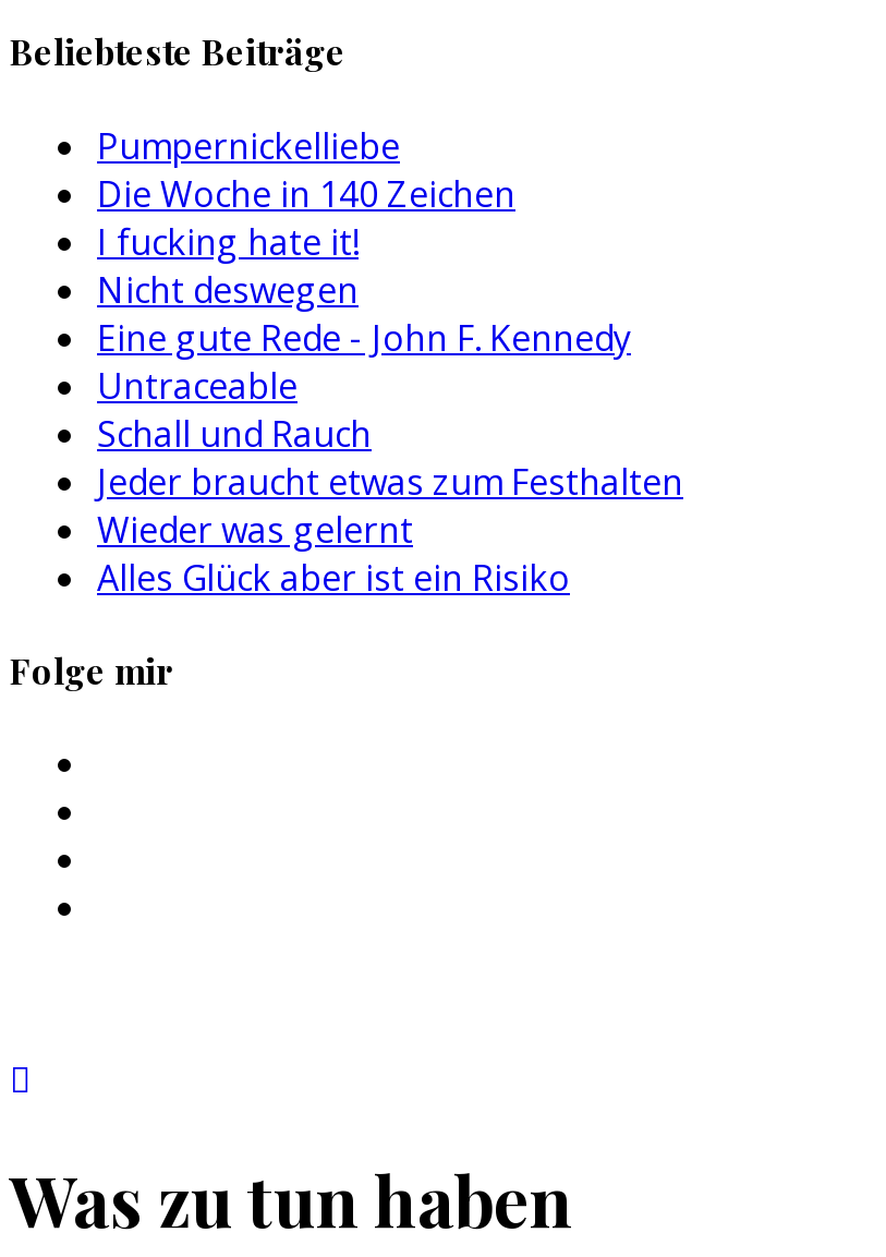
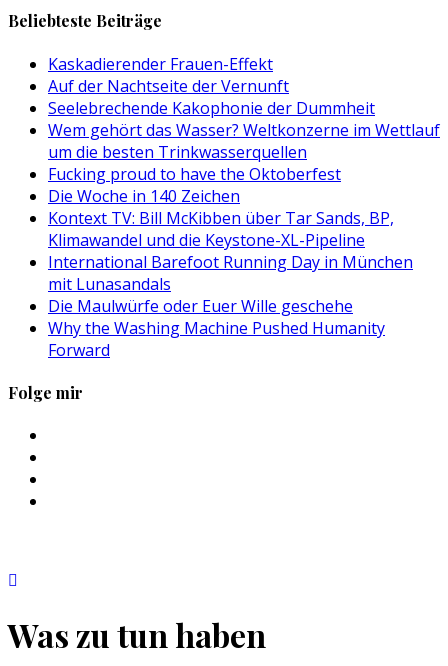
- Pumpernickelliebe
+ Kaskadierender Frauen-Effekt
+ Auf der Nachtseite der Vernunft
+ Seelebrechende Kakophonie der Dummheit
+ Wem gehört das Wasser? Weltkonzerne im Wettlauf
+ um die besten Trinkwasserquellen
+ Fucking proud to have the Oktoberfest

moved down: Die Woche in 140 Zeichen

- I fucking hate it!
- Nicht deswegen
- Eine gute Rede - John F. Kennedy
- Untraceable
- Schall und Rauch
- Jeder braucht etwas zum Festhalten
- Wieder was gelernt
- Alles Glück aber ist ein Risiko
+ Kontext TV: Bill McKibben über Tar Sands, BP,
+ Klimawandel und die Keystone-XL-Pipeline
+ International Barefoot Running Day in München
+ mit Lunasandals
+ Die Maulwürfe oder Euer Wille geschehe
+ Why the Washing Machine Pushed Humanity
+ Forward
